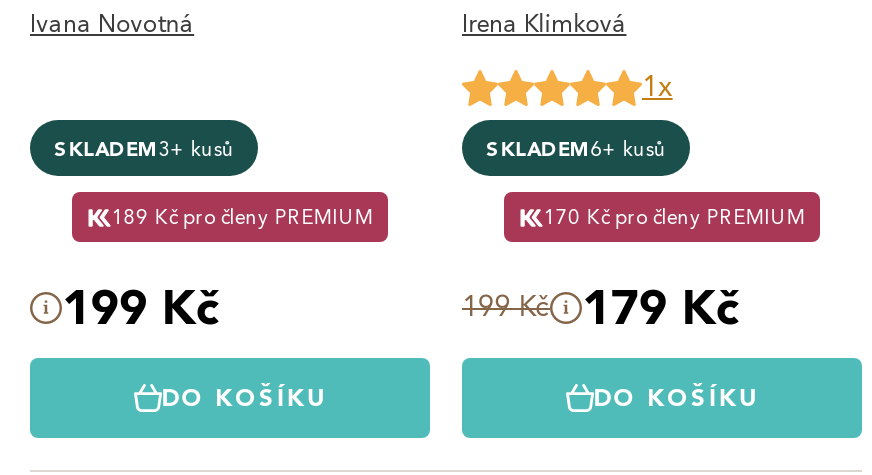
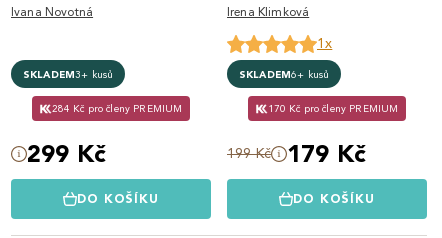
- 189 Kč pro členy PREMIUM
+ 284 Kč pro členy PREMIUM

- 199 Kč
+ 299 Kč
